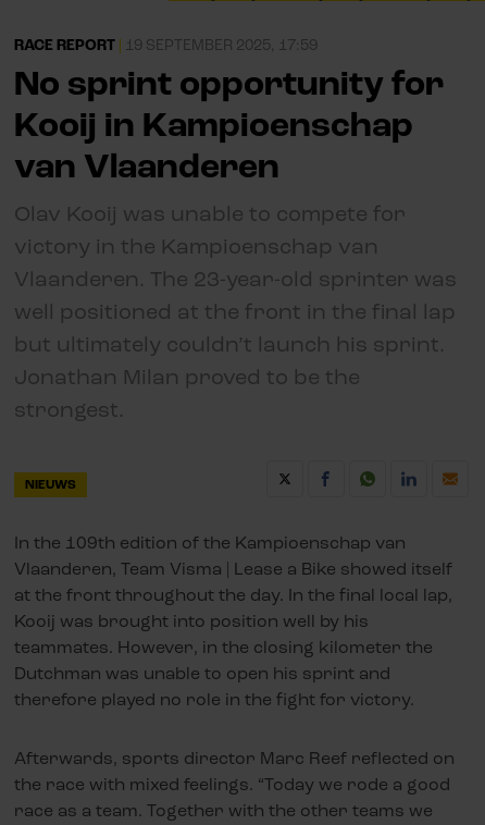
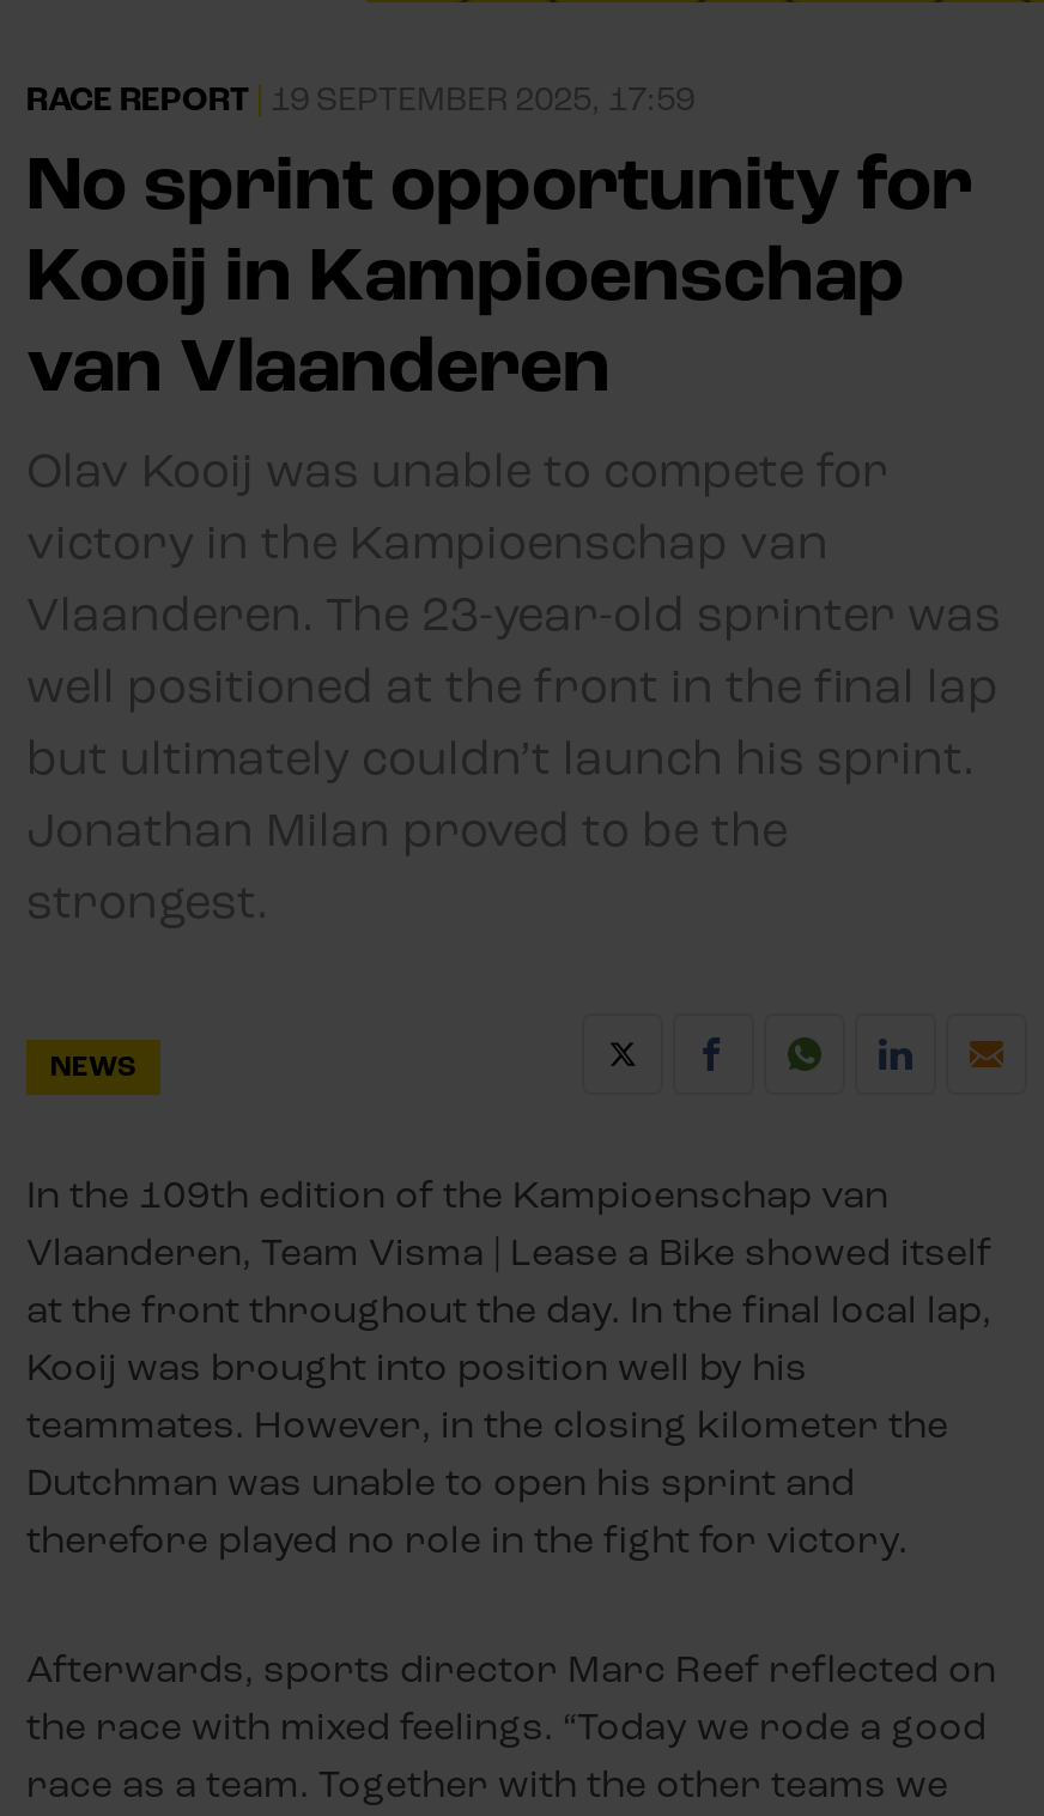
- NIEUWS
+ NEWS
